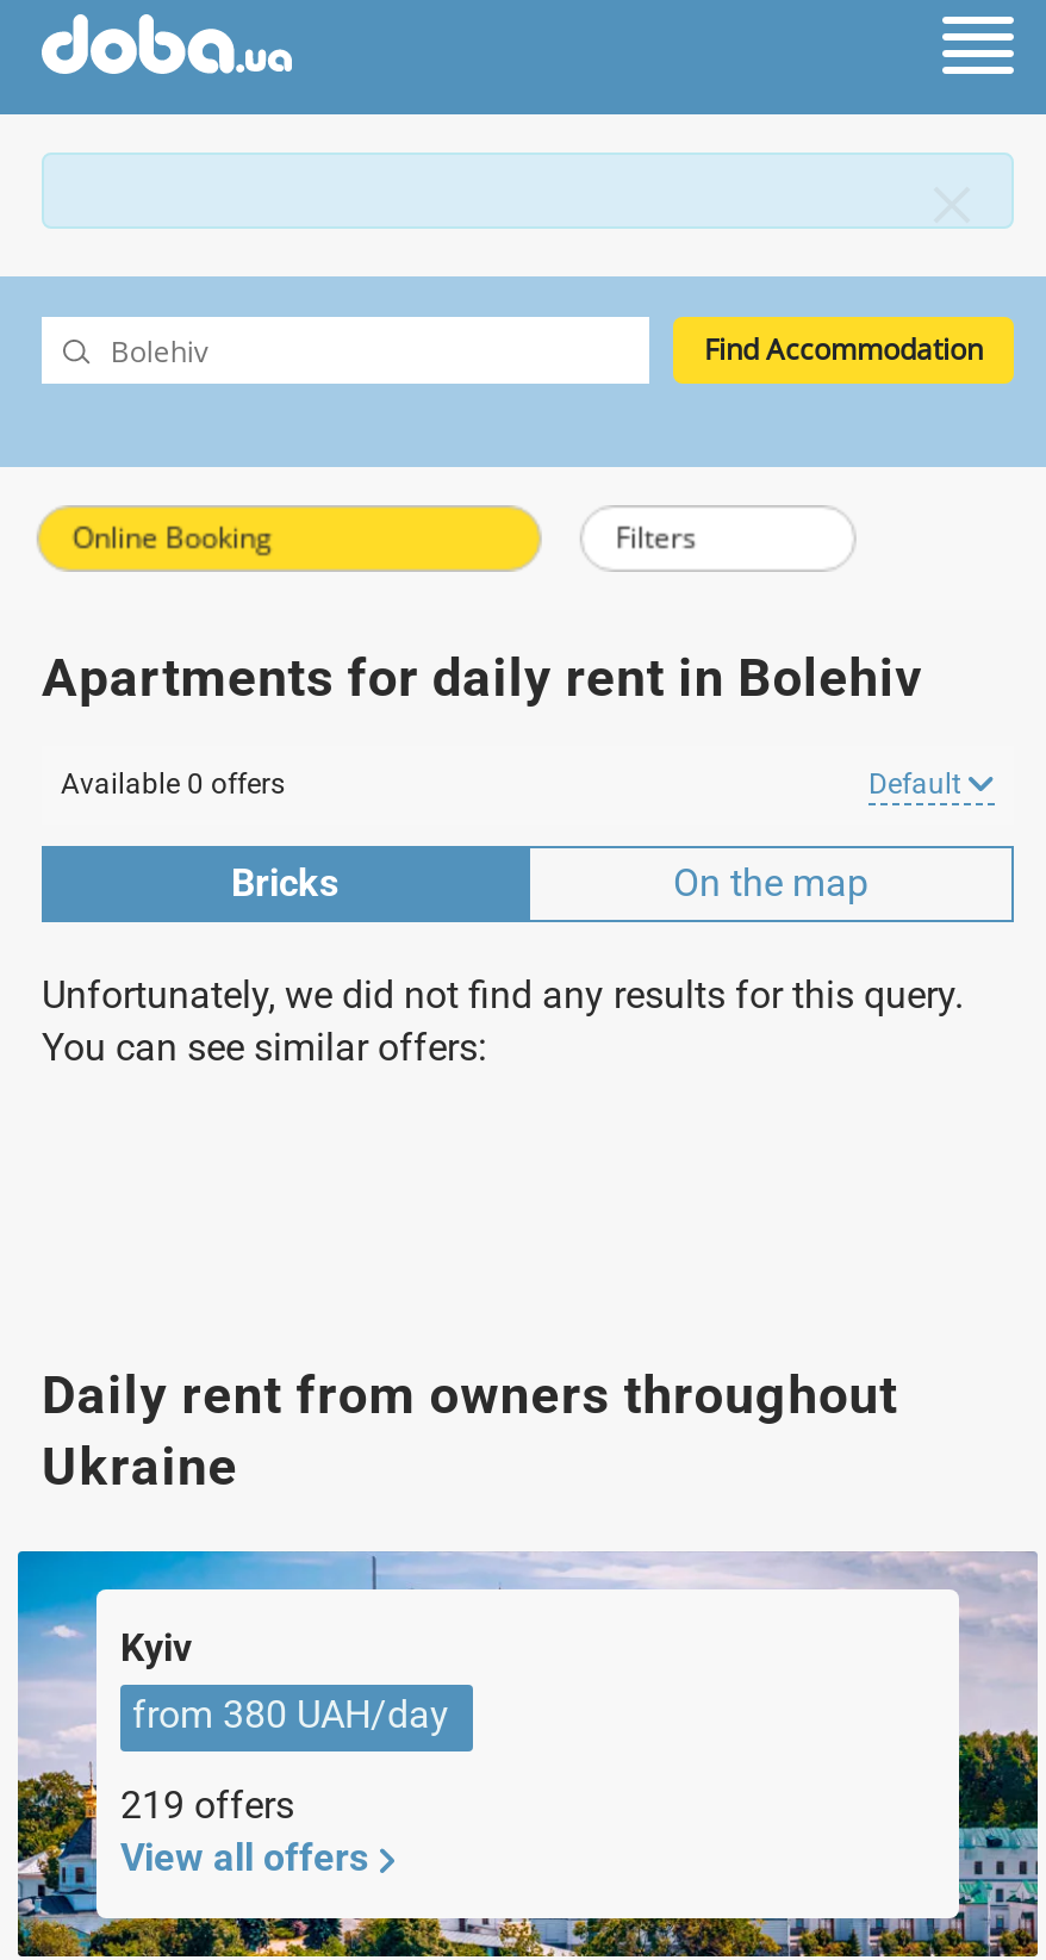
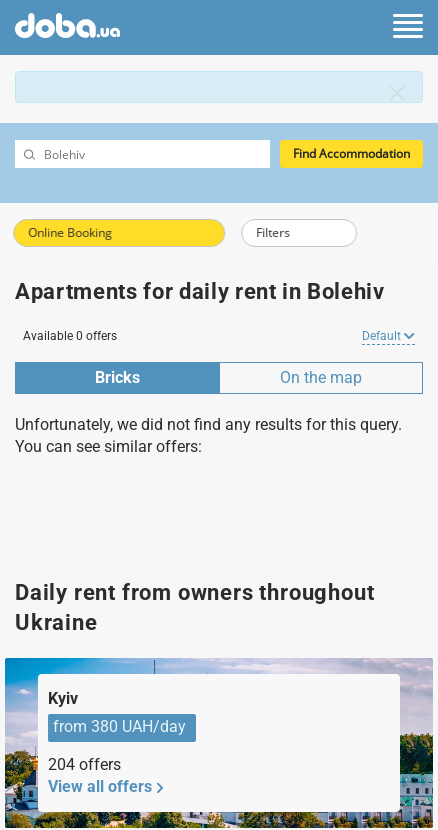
- 219 offers
+ 204 offers
